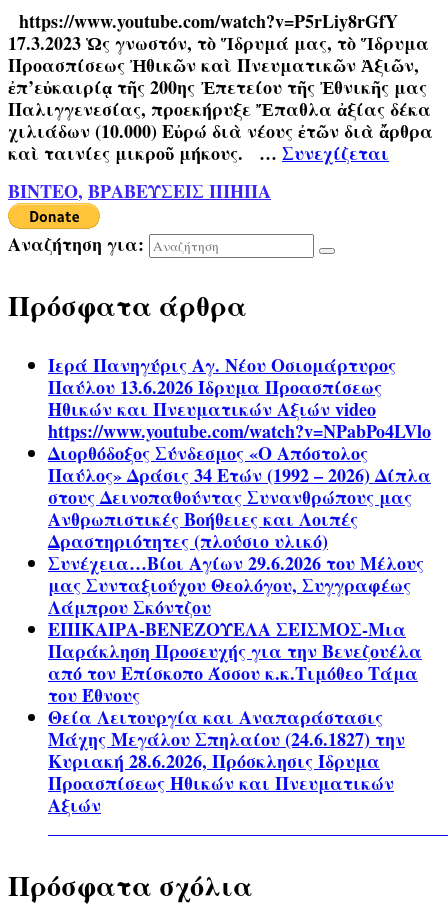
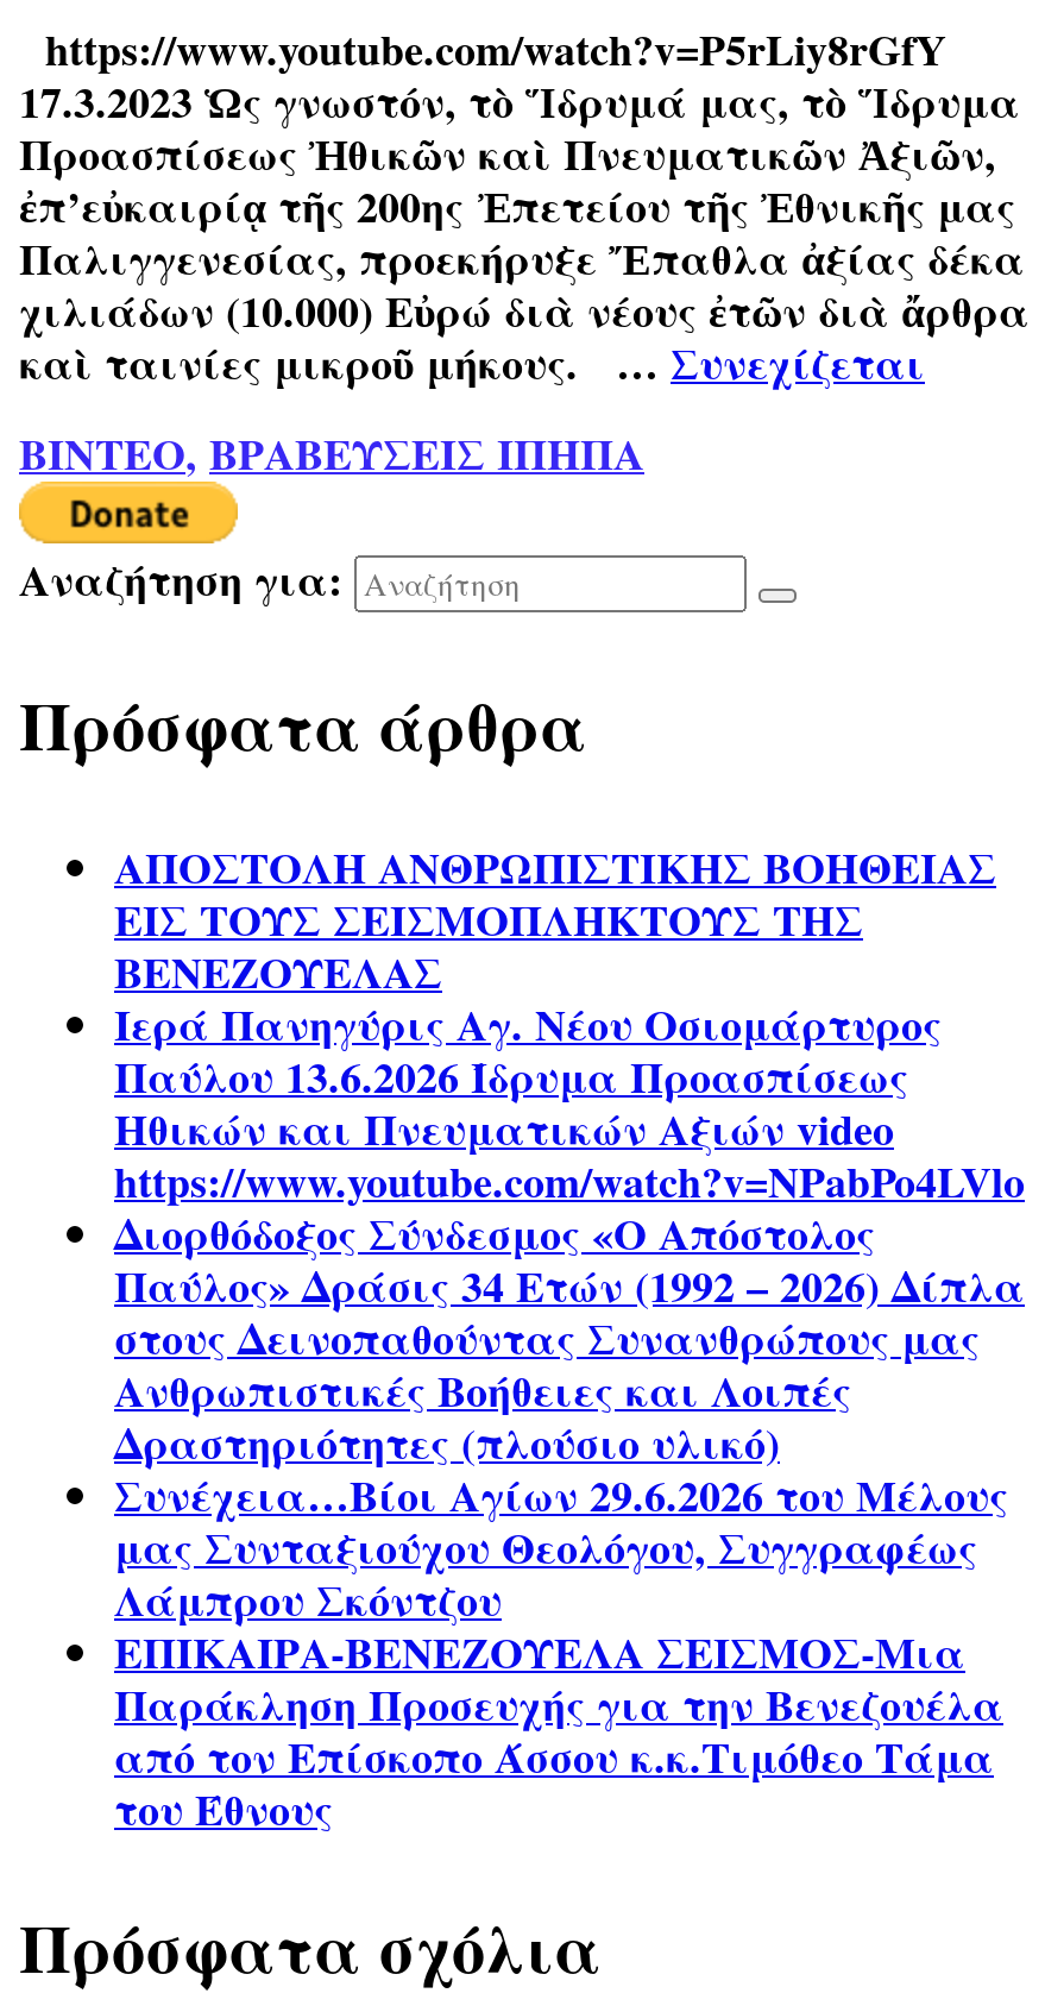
+ ΑΠΟΣΤΟΛΗ ΑΝΘΡΩΠΙΣΤΙΚΗΣ ΒΟΗΘΕΙΑΣ
+ ΕΙΣ ΤΟΥΣ ΣΕΙΣΜΟΠΛΗΚΤΟΥΣ ΤΗΣ
+ ΒΕΝΕΖΟΥΕΛΑΣ

moved down: Ιερά Πανηγύρις Αγ. Νέου Οσιομάρτυρος | Παύλου 13.6.2026 Ίδρυμα Προασπίσεως | Ηθικών και Πνευματικών Αξιών video | ... | από τον Επίσκοπο Άσσου κ.κ.Τιμόθεο Τάμα | του Έθνους

- Θεία Λειτουργία και Αναπαράστασις
- Μάχης Μεγάλου Σπηλαίου (24.6.1827) την
- Κυριακή 28.6.2026, Πρόσκλησις Ίδρυμα
- Προασπίσεως Ηθικών και Πνευματικών
- Αξιών
